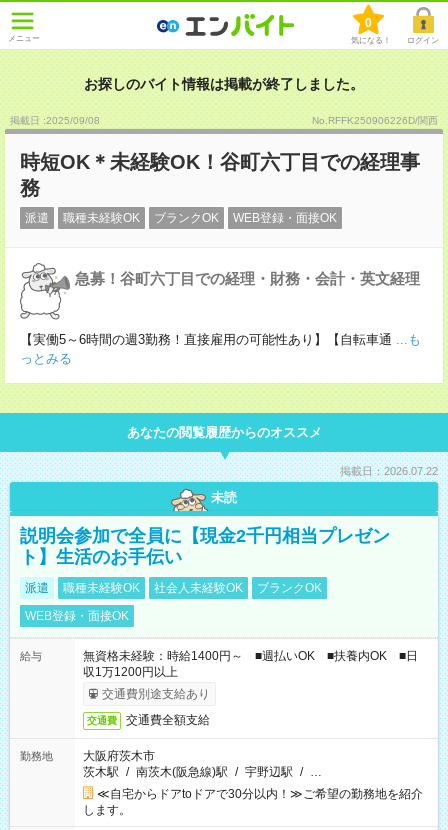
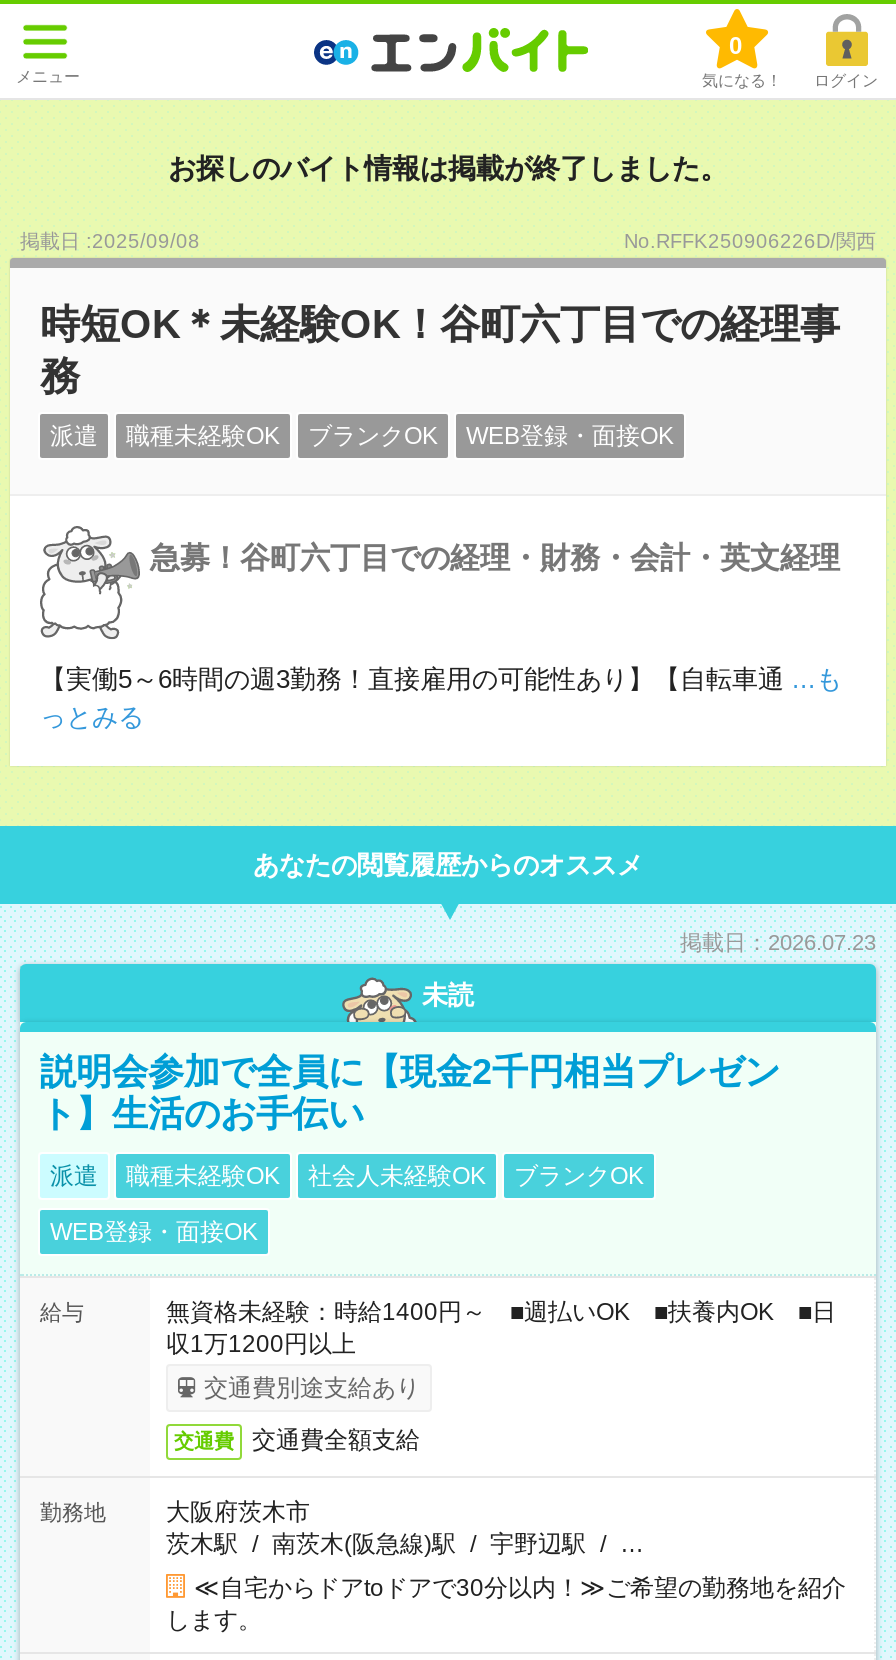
- 掲載日：2026.07.22
+ 掲載日：2026.07.23
